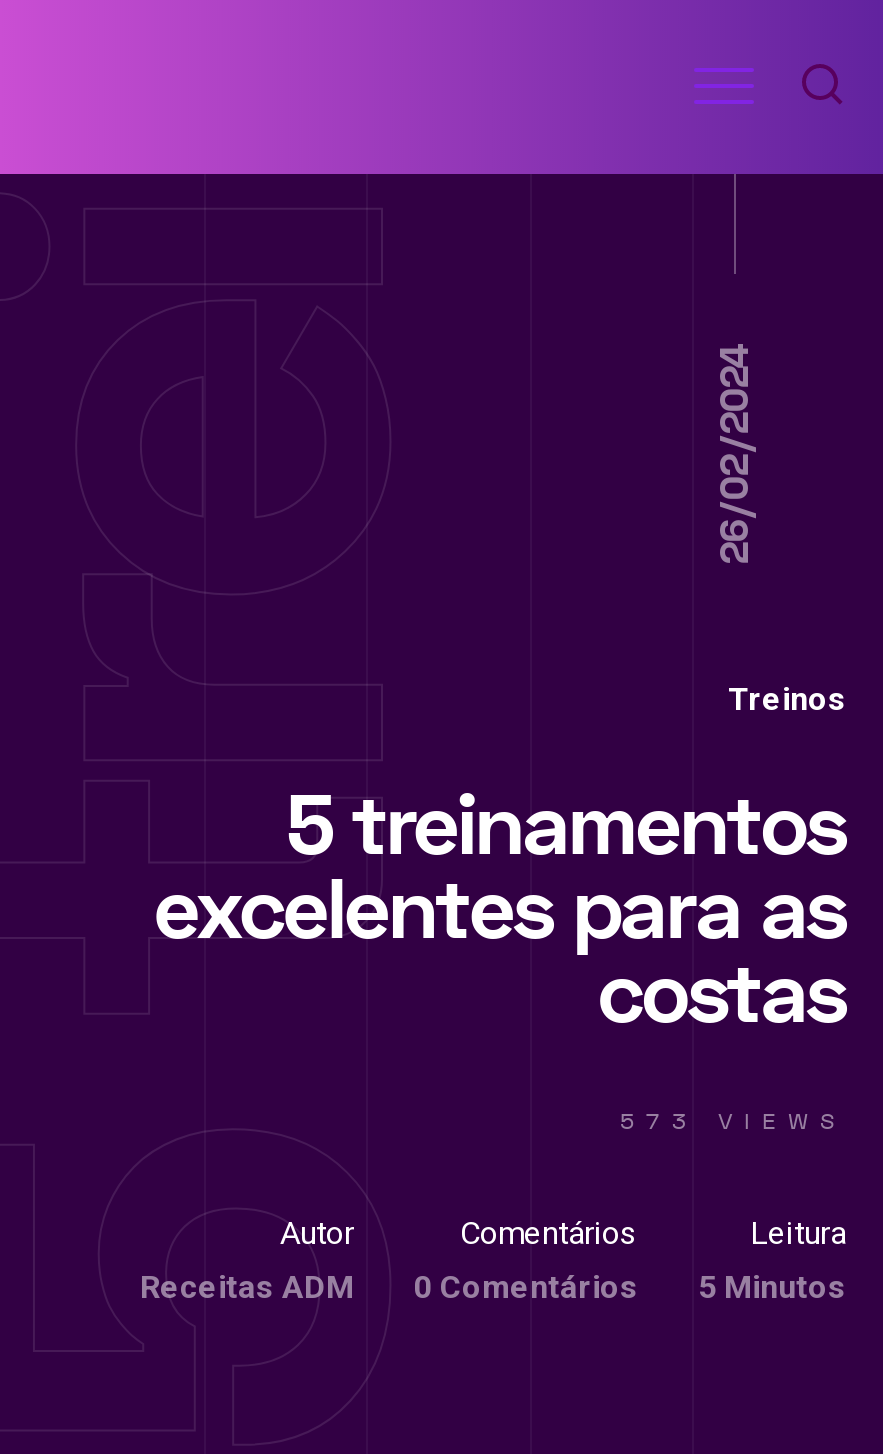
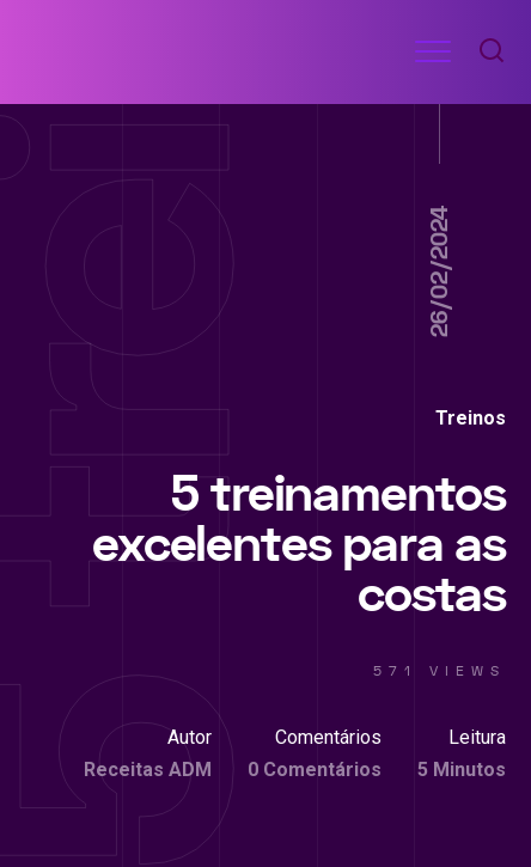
- 573 VIEWS
+ 571 VIEWS
